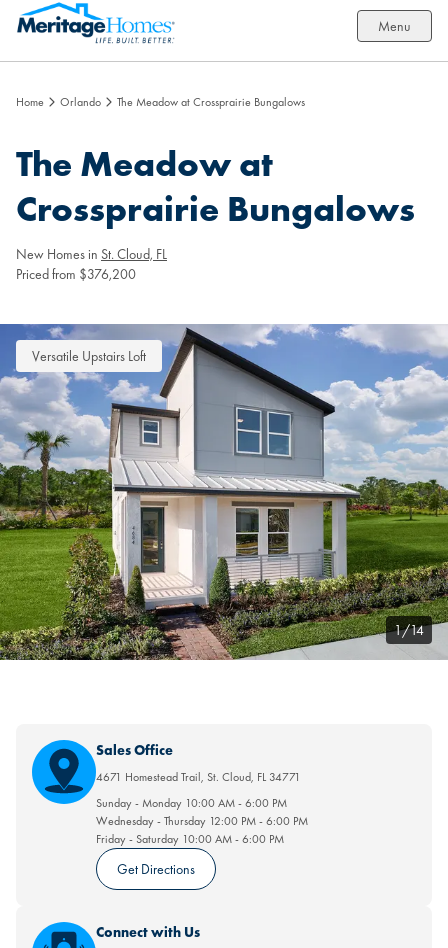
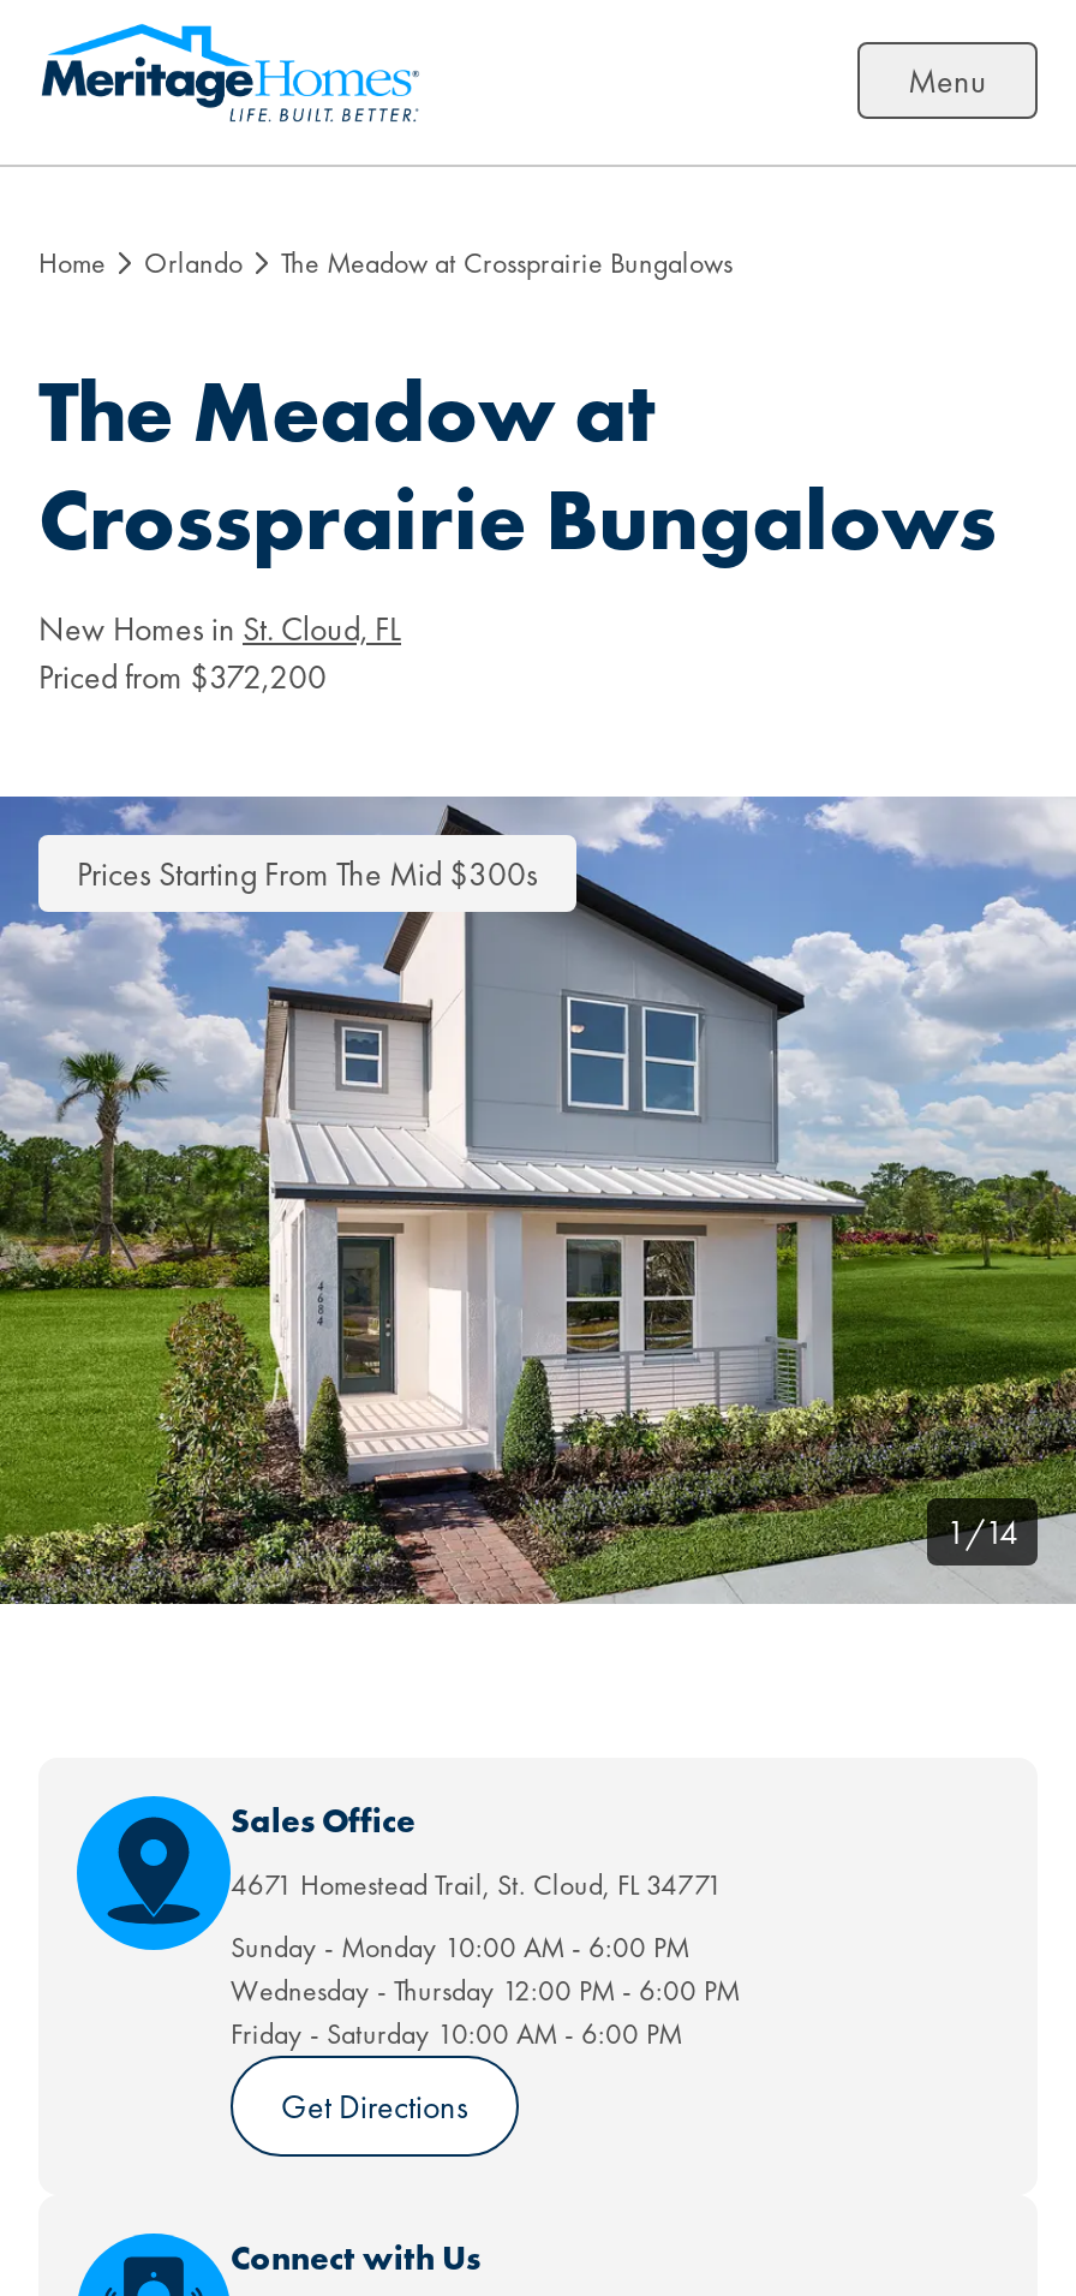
- Priced from $376,200
+ Priced from $372,200

- Versatile Upstairs Loft
+ Prices Starting From The Mid $300s
